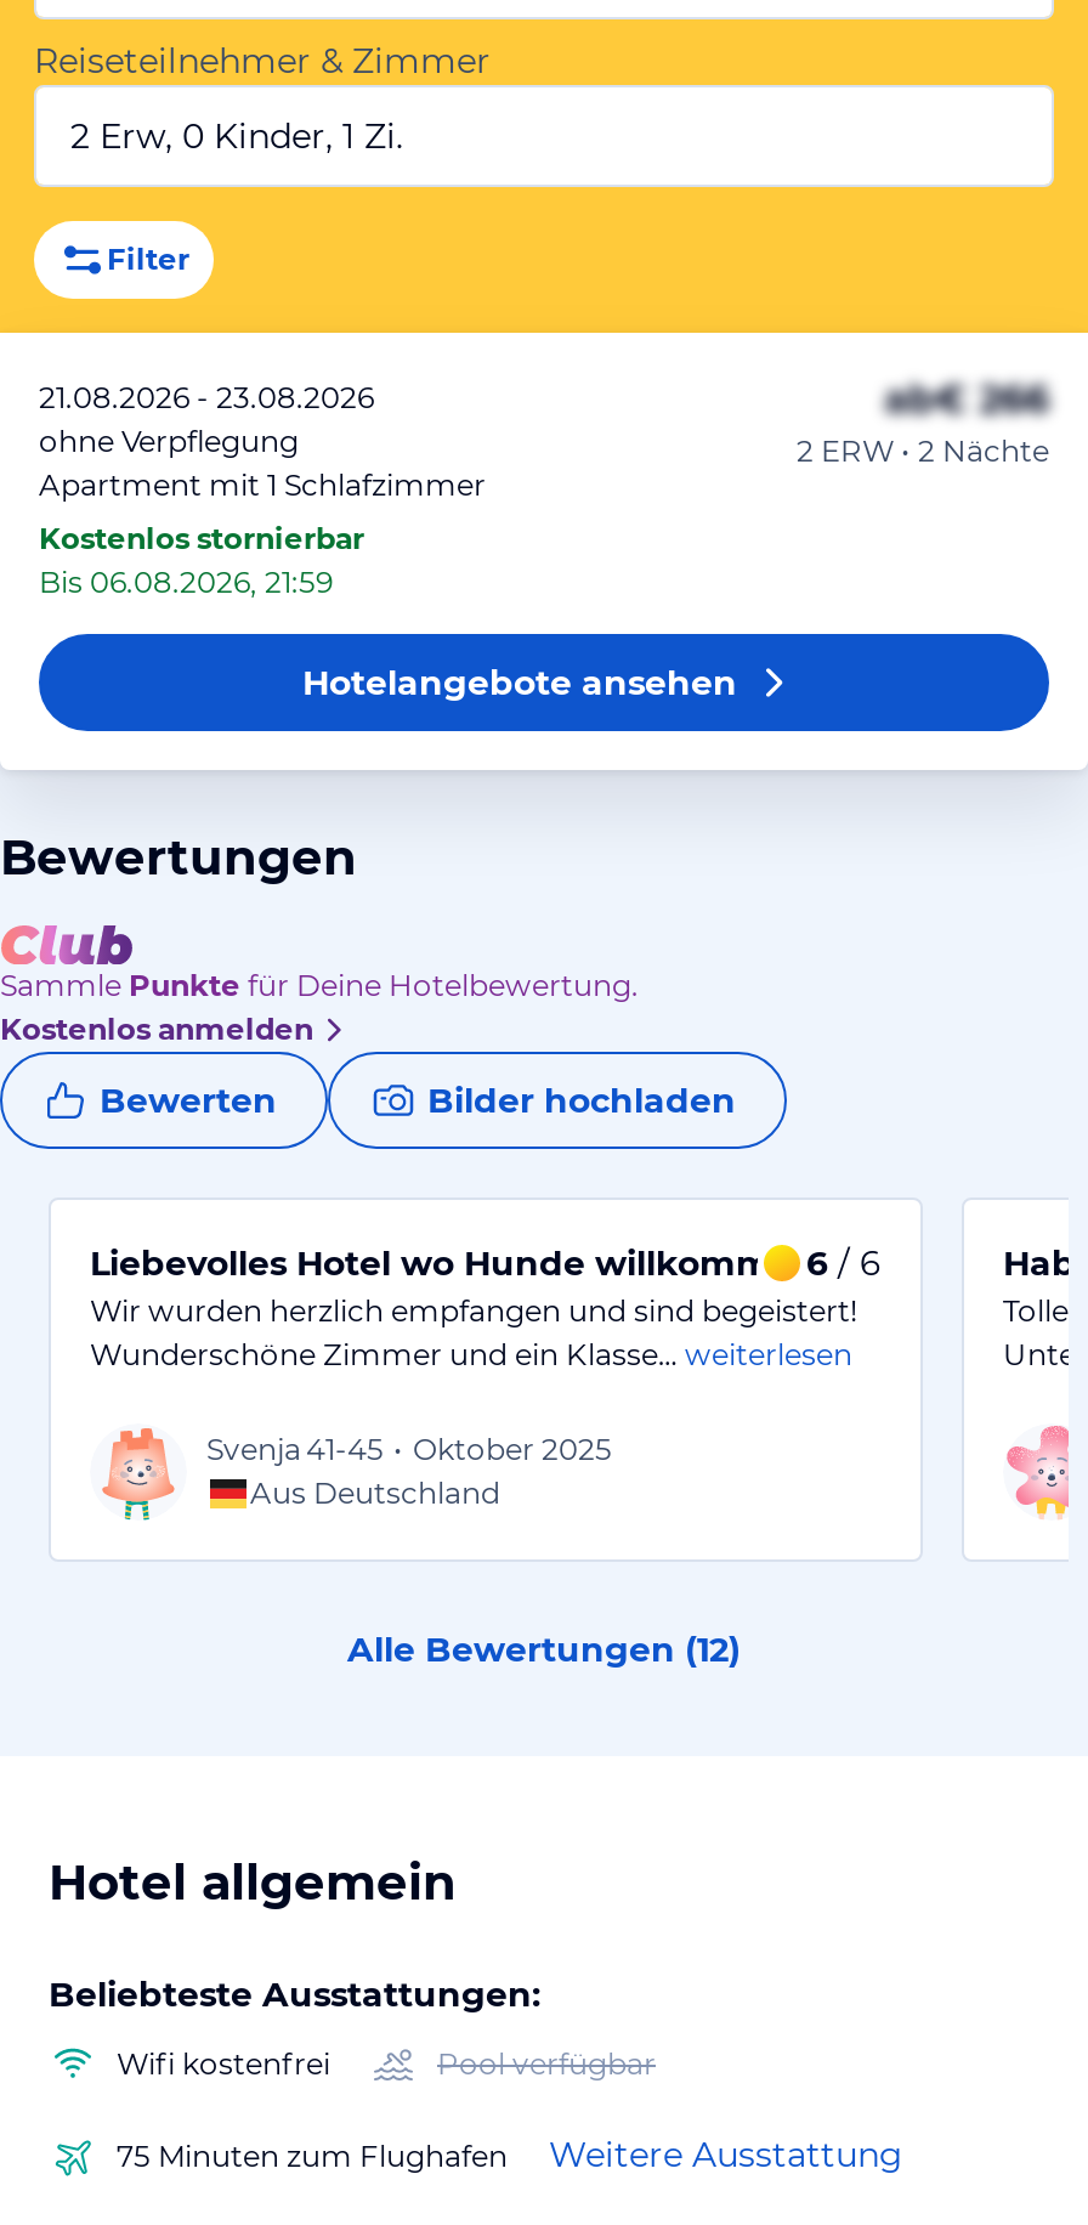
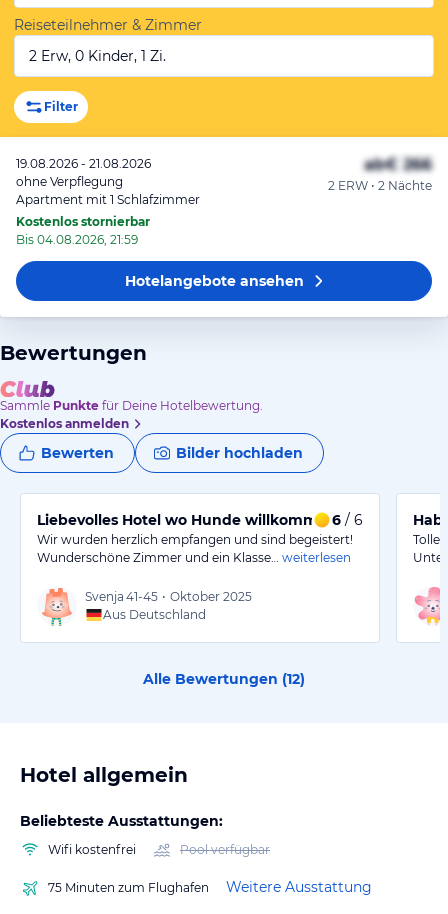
- 21.08.2026 - 23.08.2026
+ 19.08.2026 - 21.08.2026

- Bis 06.08.2026, 21:59
+ Bis 04.08.2026, 21:59
